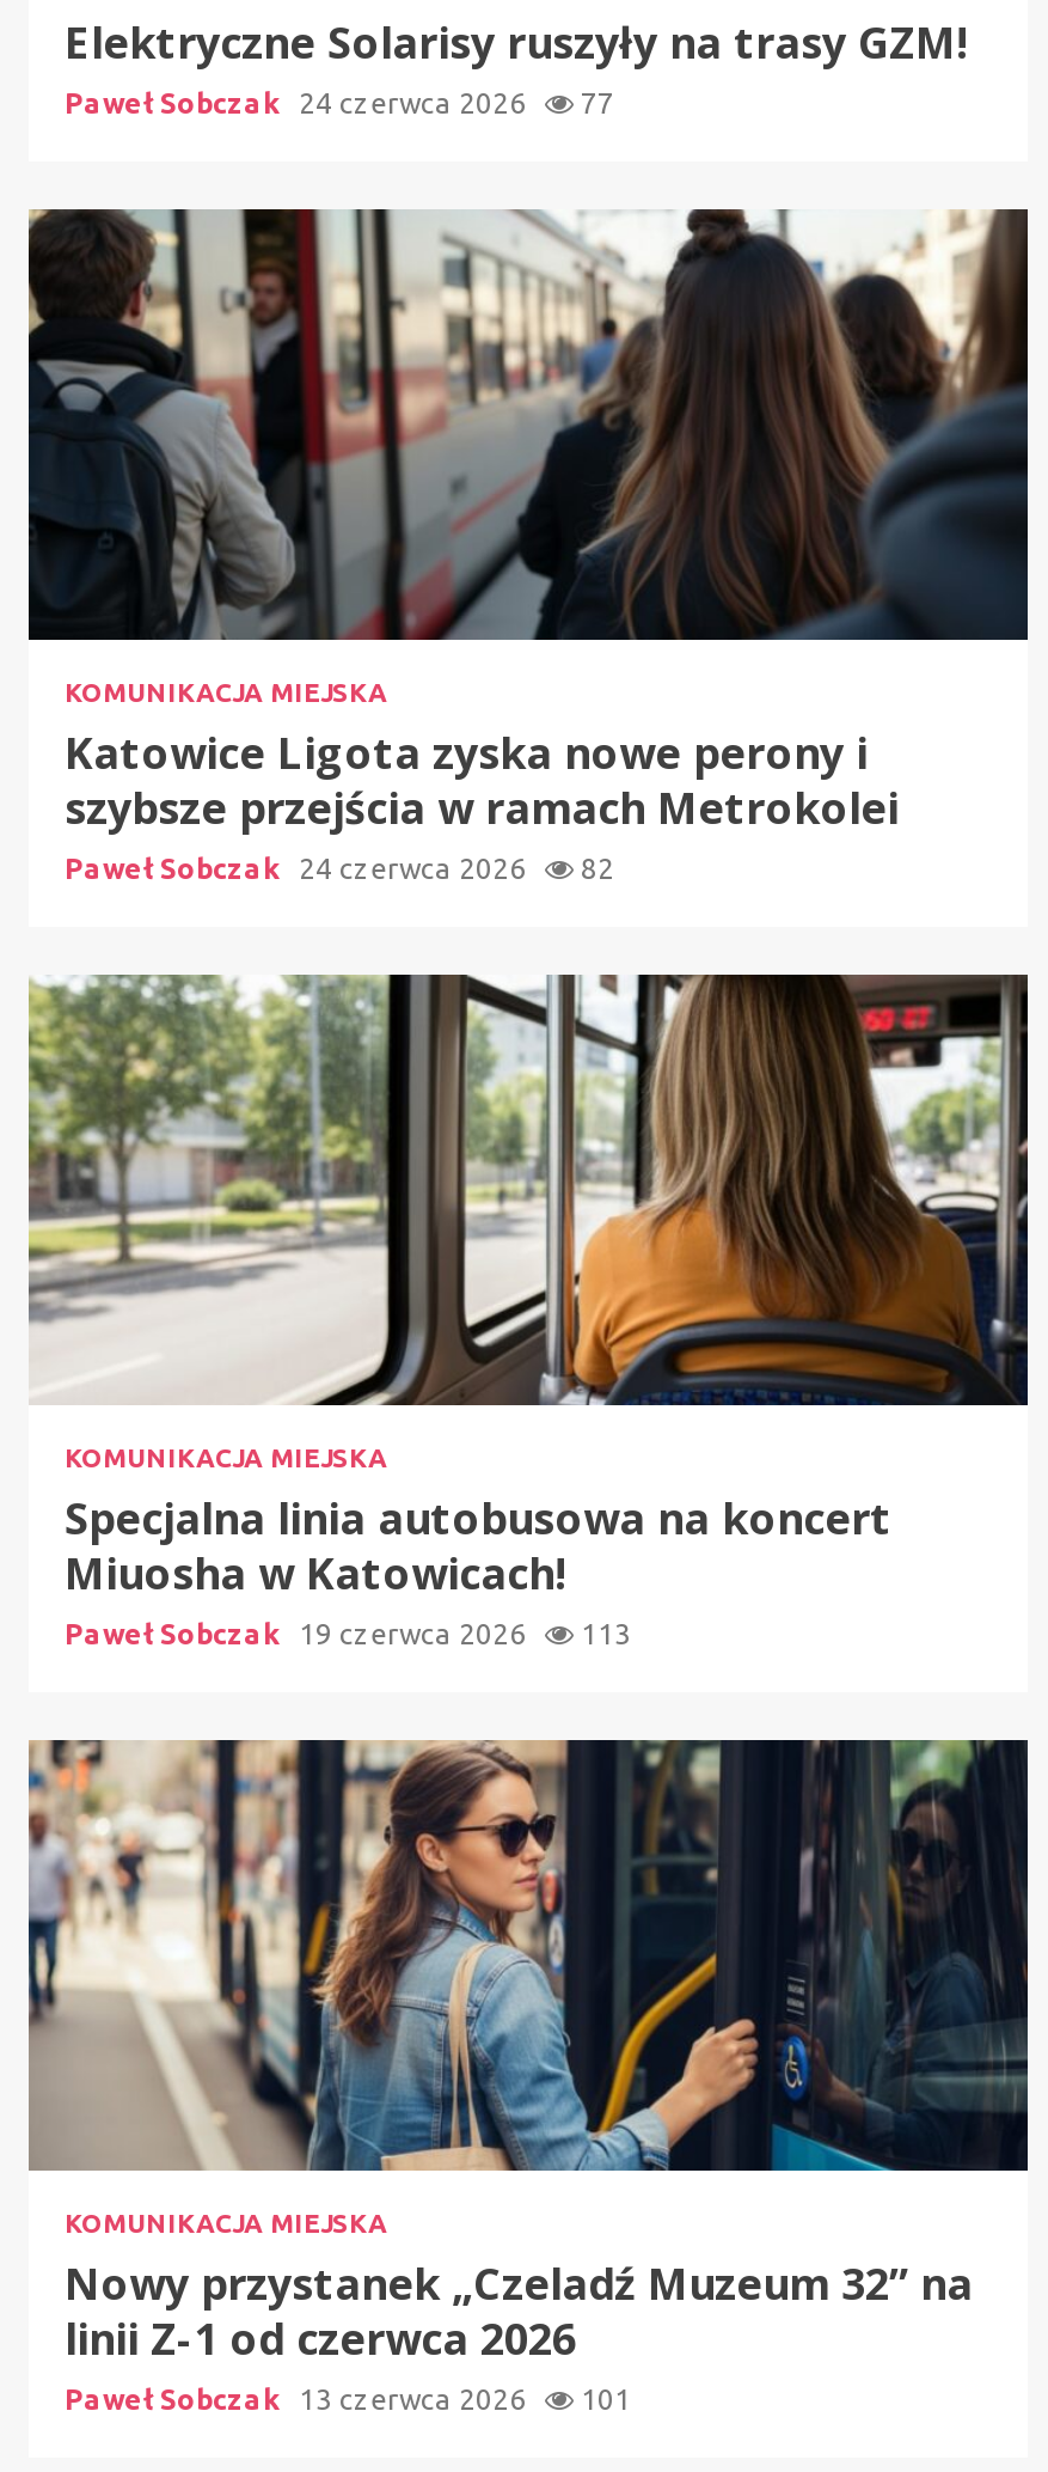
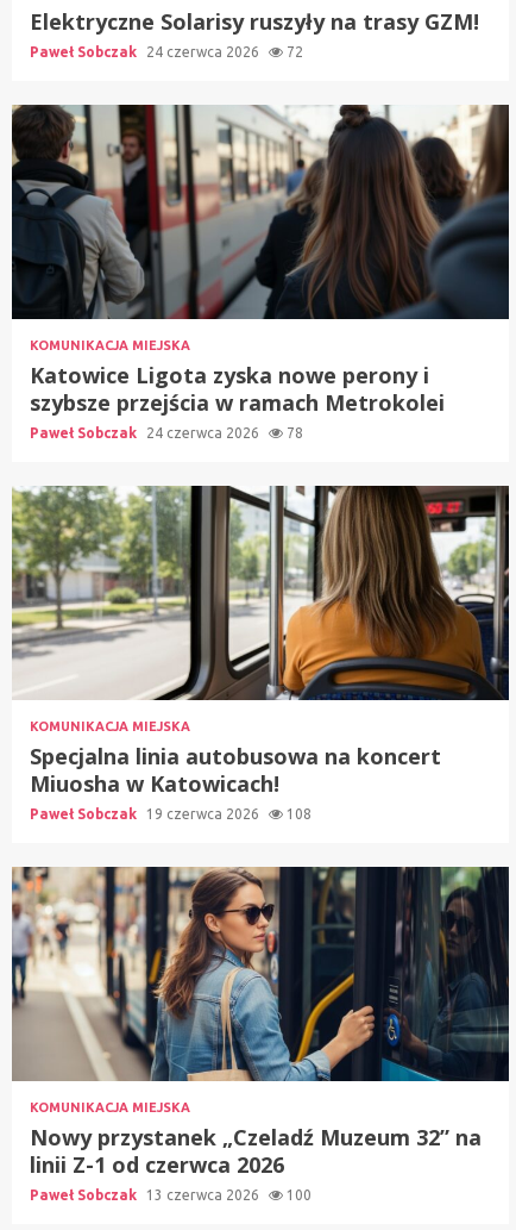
- Paweł Sobczak 24 czerwca 2026 77
+ Paweł Sobczak 24 czerwca 2026 72

- Paweł Sobczak 24 czerwca 2026 82
+ Paweł Sobczak 24 czerwca 2026 78

- Paweł Sobczak 19 czerwca 2026 113
+ Paweł Sobczak 19 czerwca 2026 108

- Paweł Sobczak 13 czerwca 2026 101
+ Paweł Sobczak 13 czerwca 2026 100
